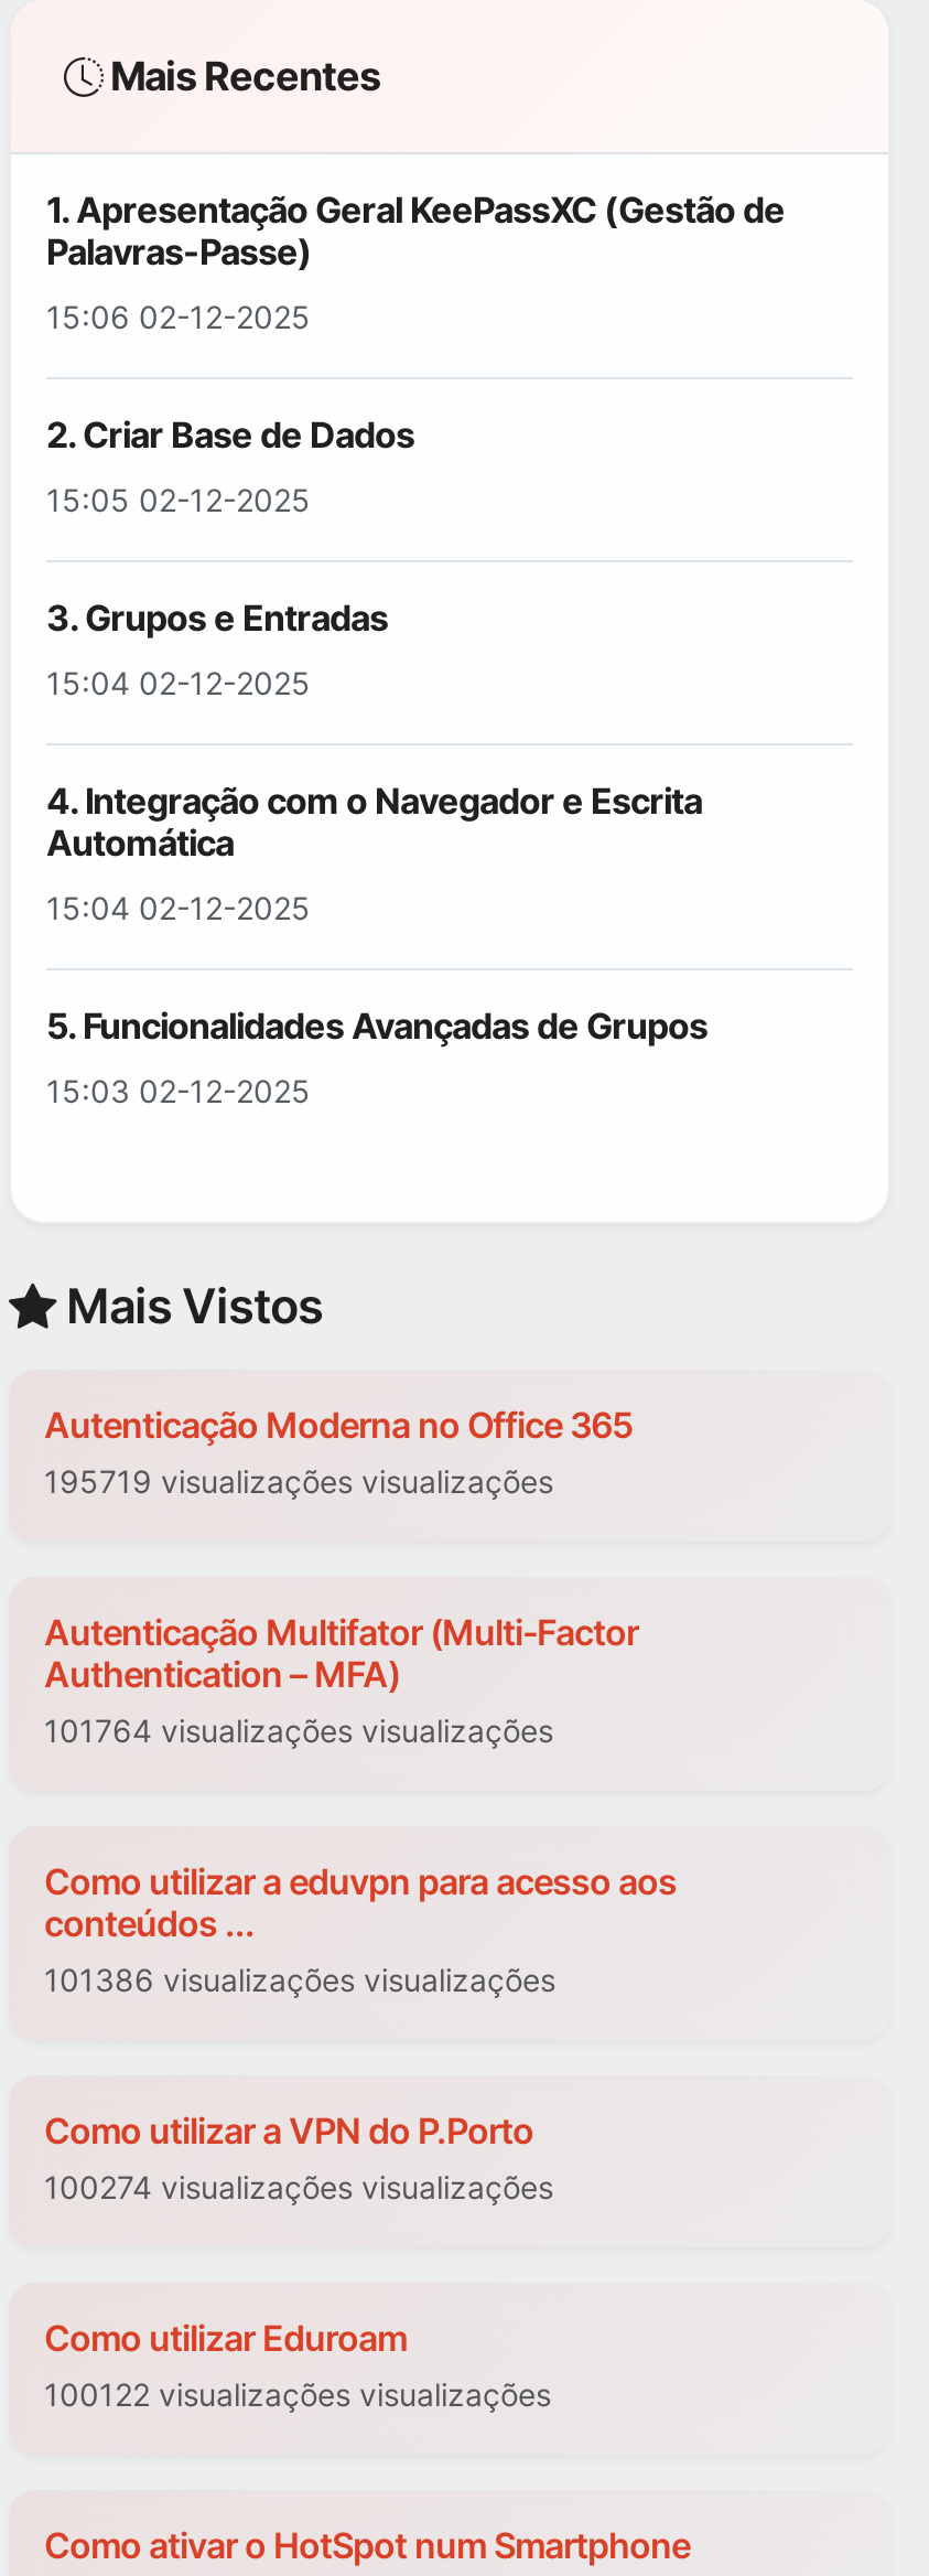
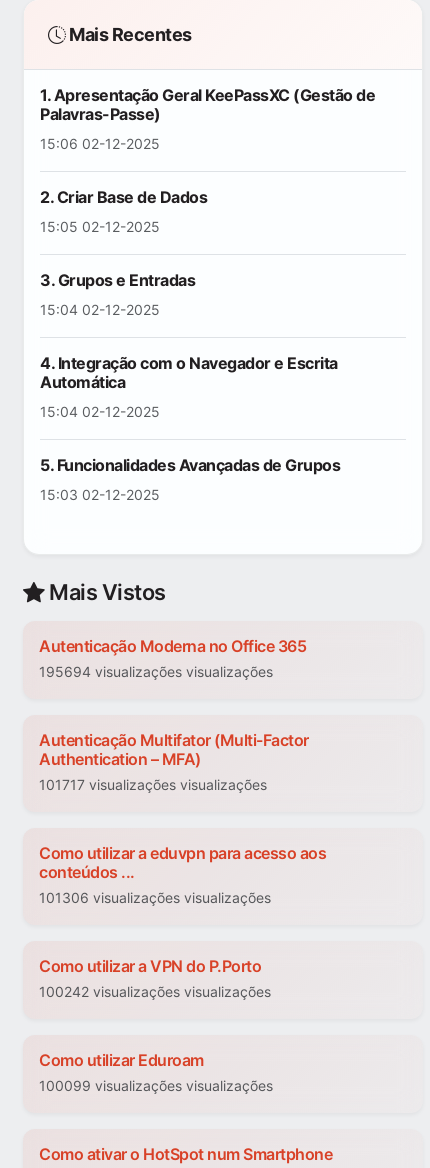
- 195719 visualizações visualizações
+ 195694 visualizações visualizações

- 101764 visualizações visualizações
+ 101717 visualizações visualizações

- 101386 visualizações visualizações
+ 101306 visualizações visualizações

- 100274 visualizações visualizações
+ 100242 visualizações visualizações

- 100122 visualizações visualizações
+ 100099 visualizações visualizações
